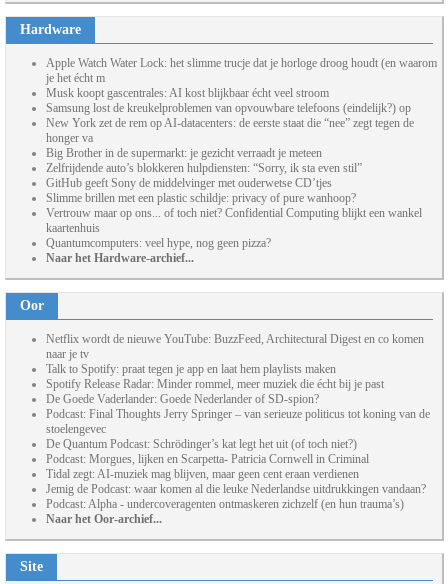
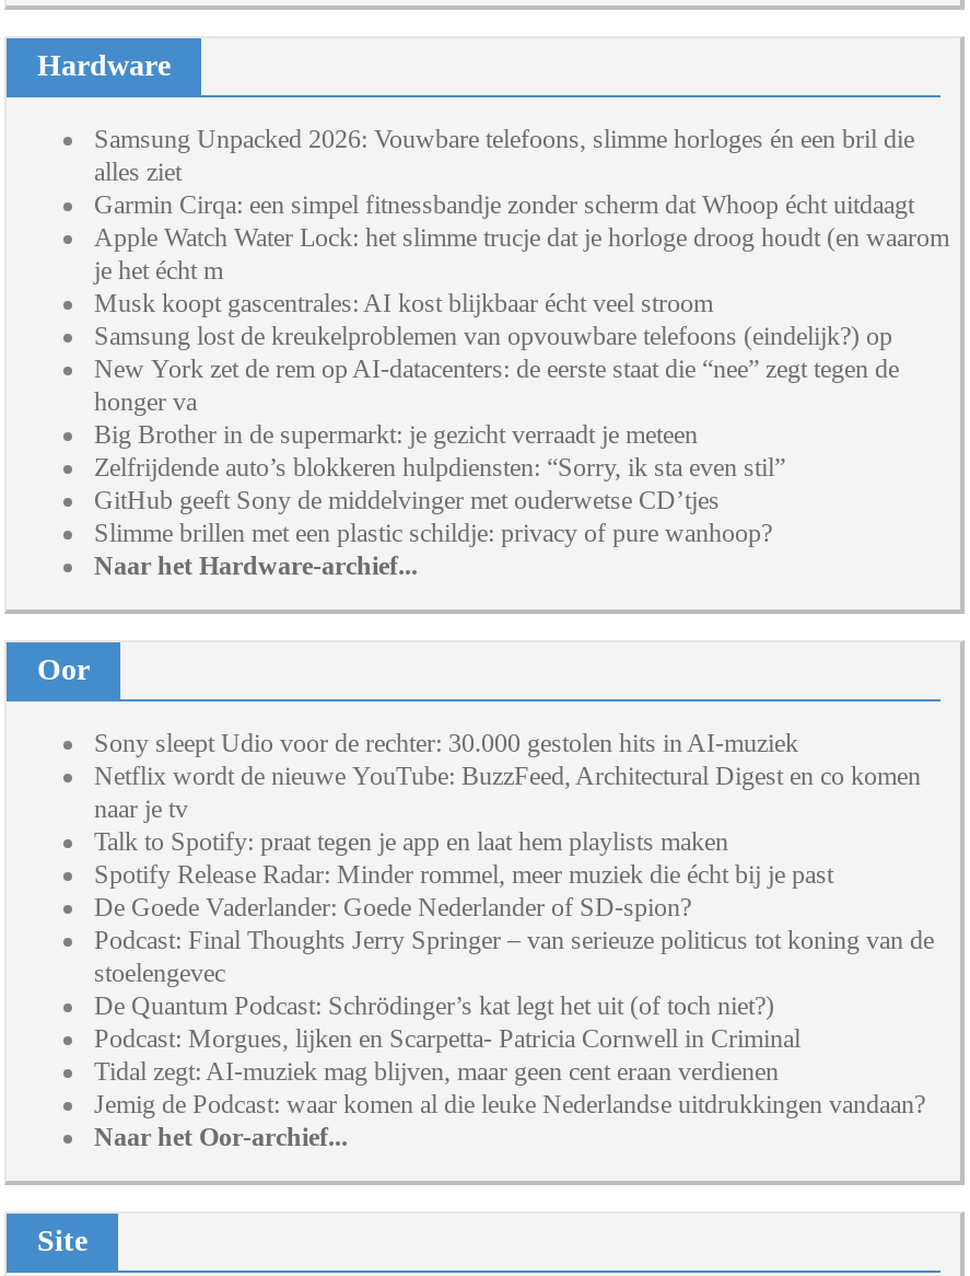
+ Samsung Unpacked 2026: Vouwbare telefoons, slimme horloges én een bril die
+ alles ziet
+ Garmin Cirqa: een simpel fitnessbandje zonder scherm dat Whoop écht uitdaagt

moved down: Apple Watch Water Lock: het slimme trucje dat je horloge droog houdt (en waarom | je het écht m | Musk koopt gascentrales: AI kost blijkbaar écht veel stroom | ... | GitHub geeft Sony de middelvinger met ouderwetse CD’tjes | Slimme brillen met een plastic schildje: privacy of pure wanhoop?

- Vertrouw maar op ons... of toch niet? Confidential Computing blijkt een wankel
- kaartenhuis
- Quantumcomputers: veel hype, nog geen pizza?

+ Sony sleept Udio voor de rechter: 30.000 gestolen hits in AI-muziek

- Podcast: Alpha - undercoveragenten ontmaskeren zichzelf (en hun trauma’s)
